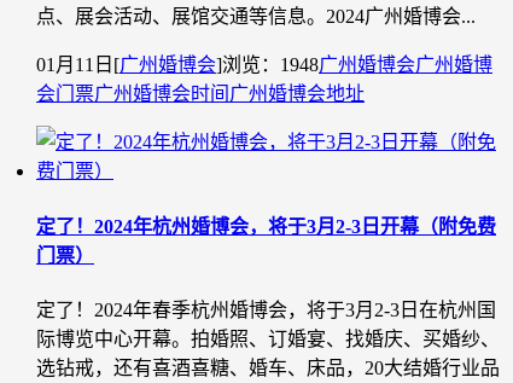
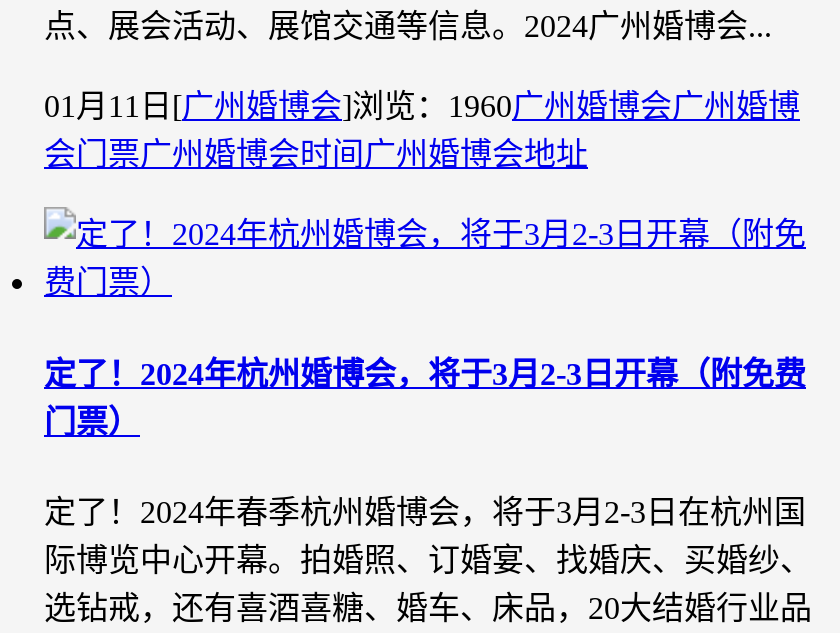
- 01月11日[广州婚博会]浏览：1948广州婚博会广州婚博
+ 01月11日[广州婚博会]浏览：1960广州婚博会广州婚博
